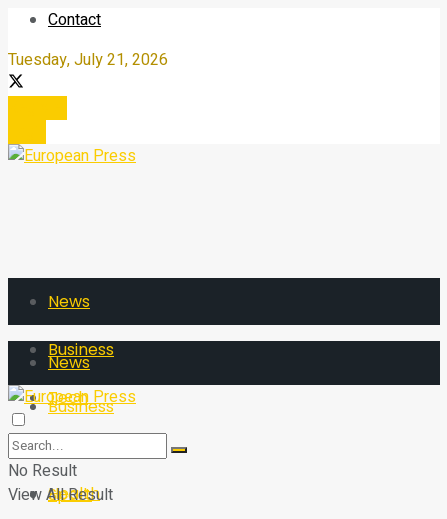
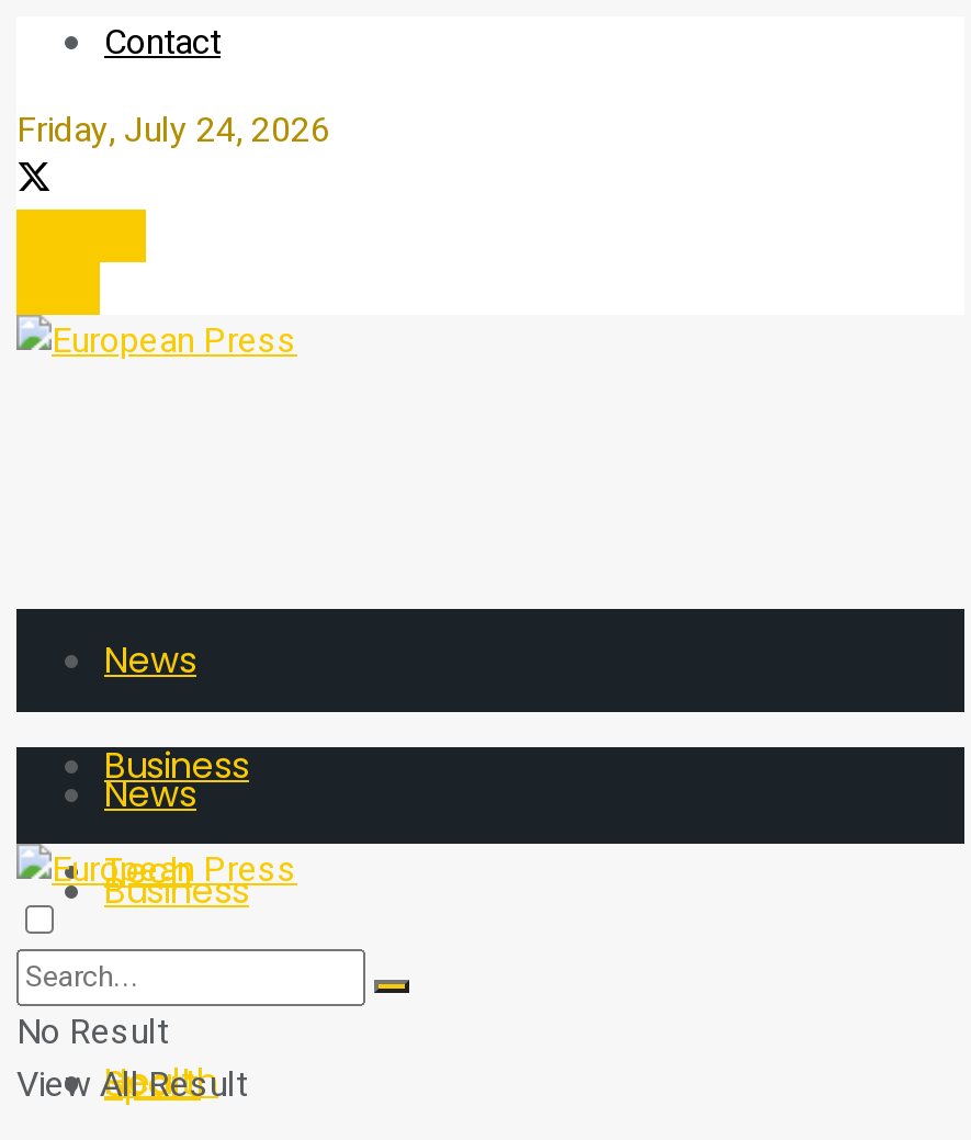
- Tuesday, July 21, 2026
+ Friday, July 24, 2026
